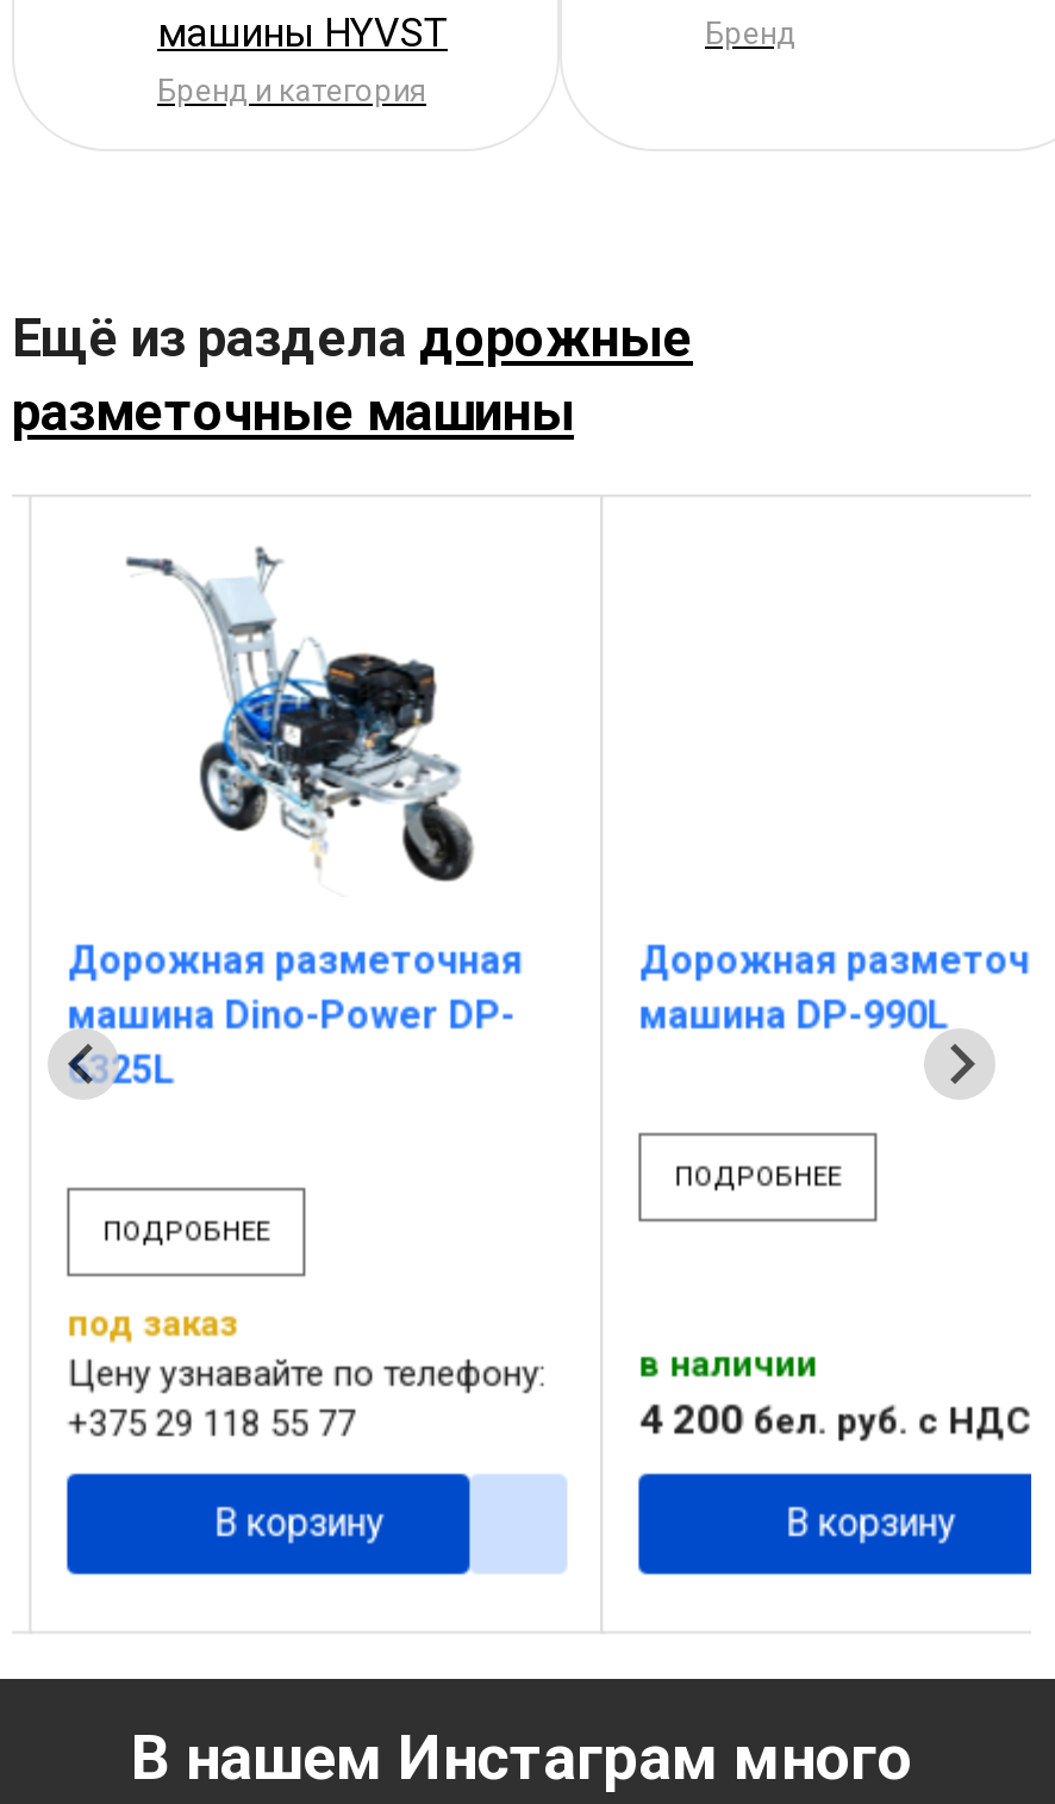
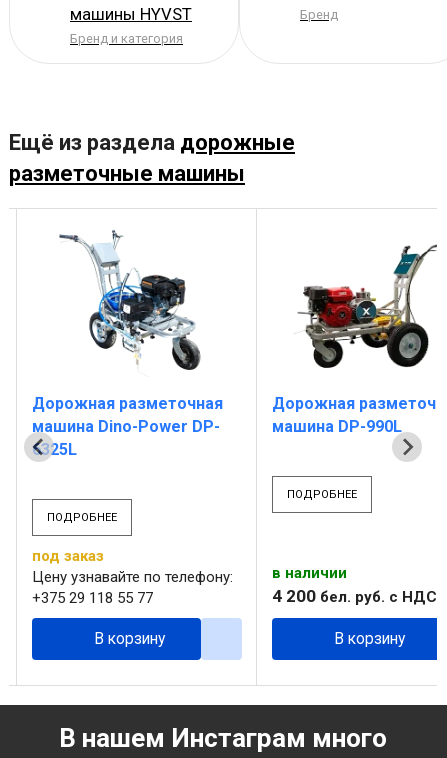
+ [image]
